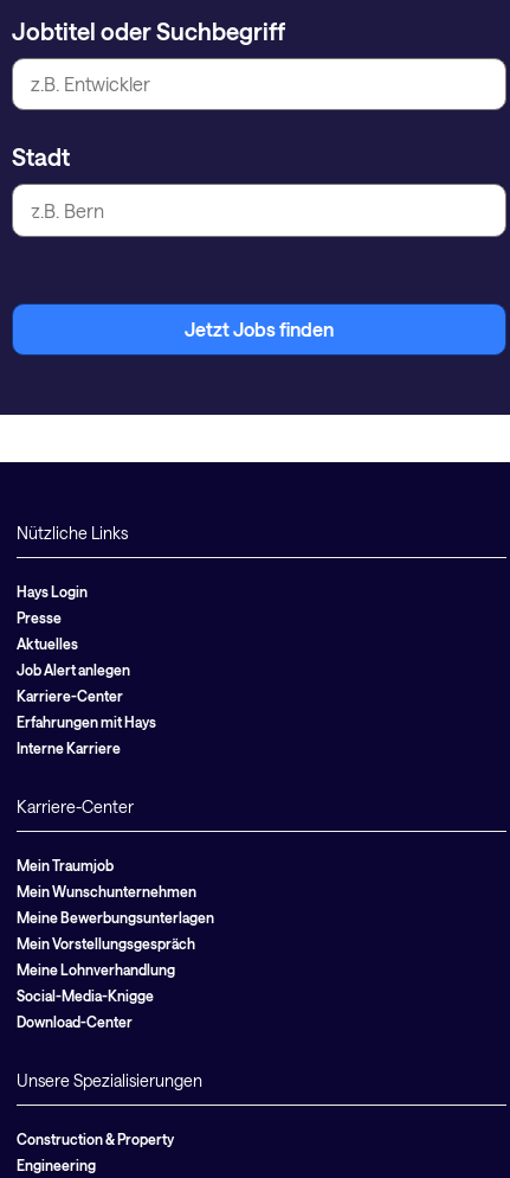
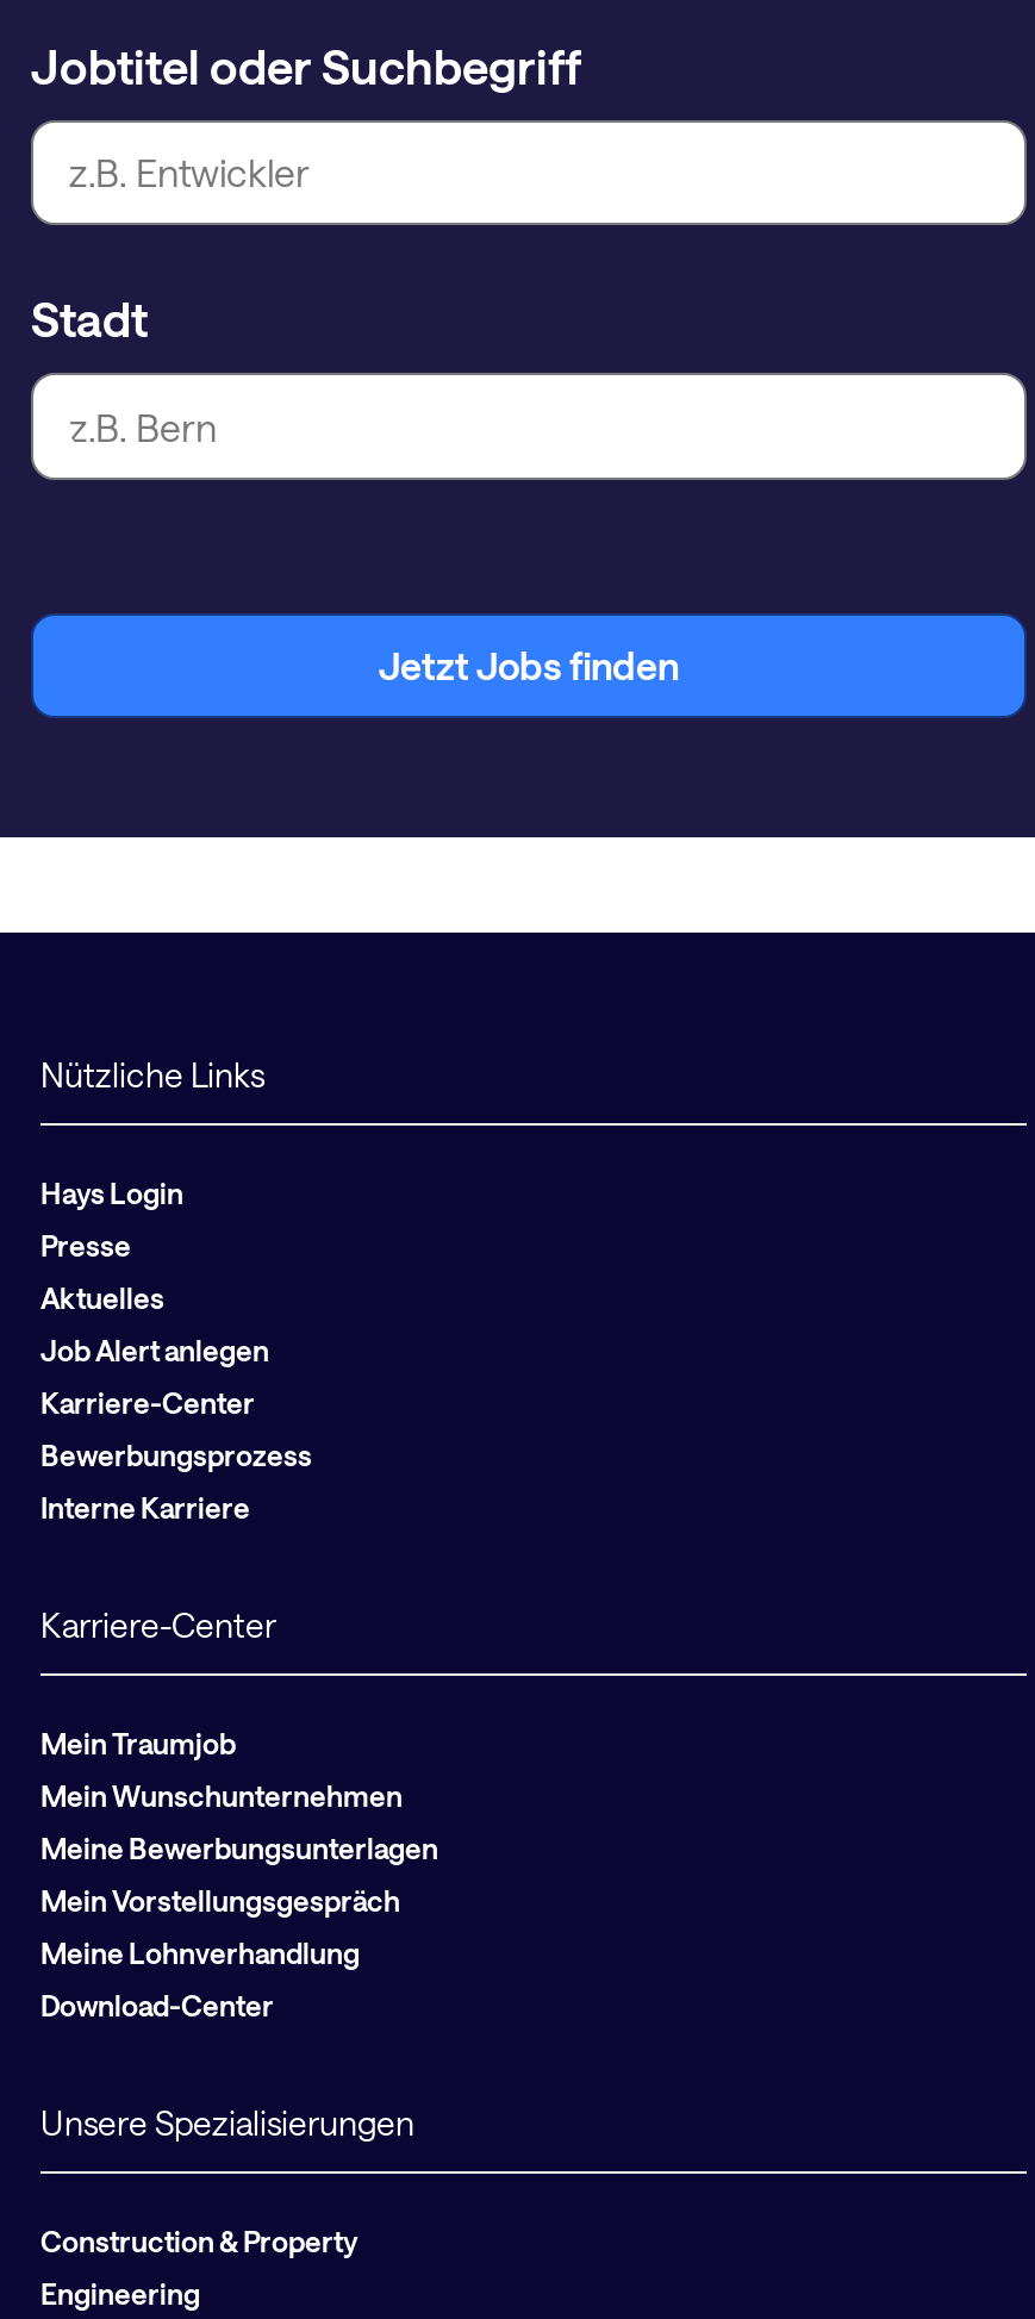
- Erfahrungen mit Hays
+ Bewerbungsprozess

- Social-Media-Knigge
